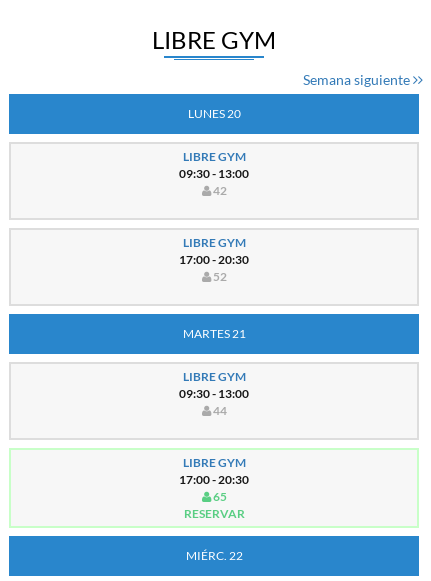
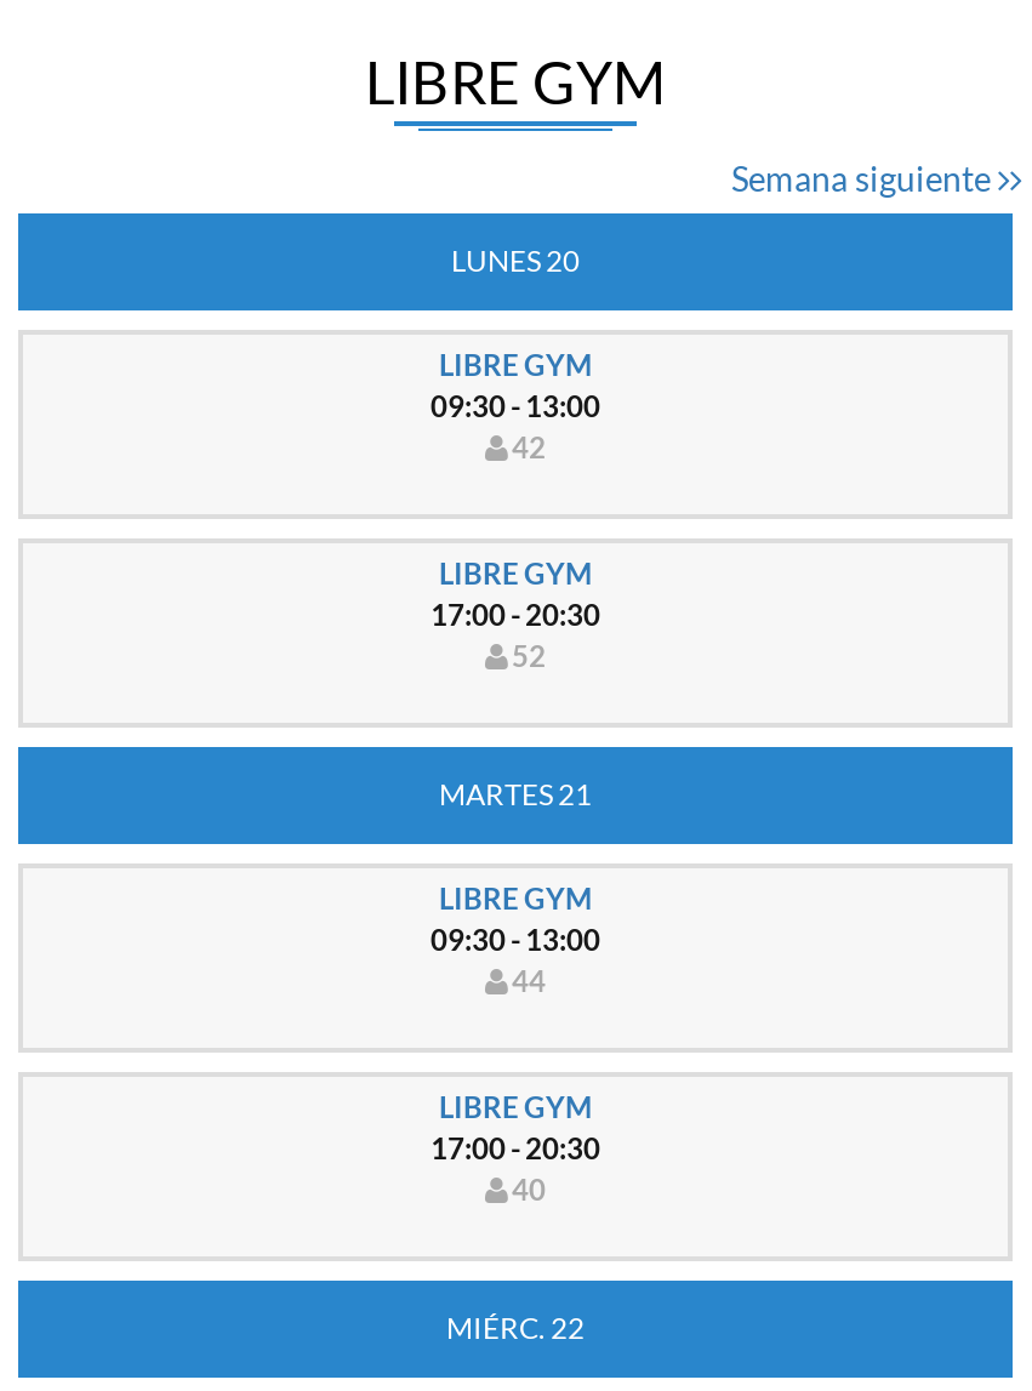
- 65
- RESERVAR
+ 40
